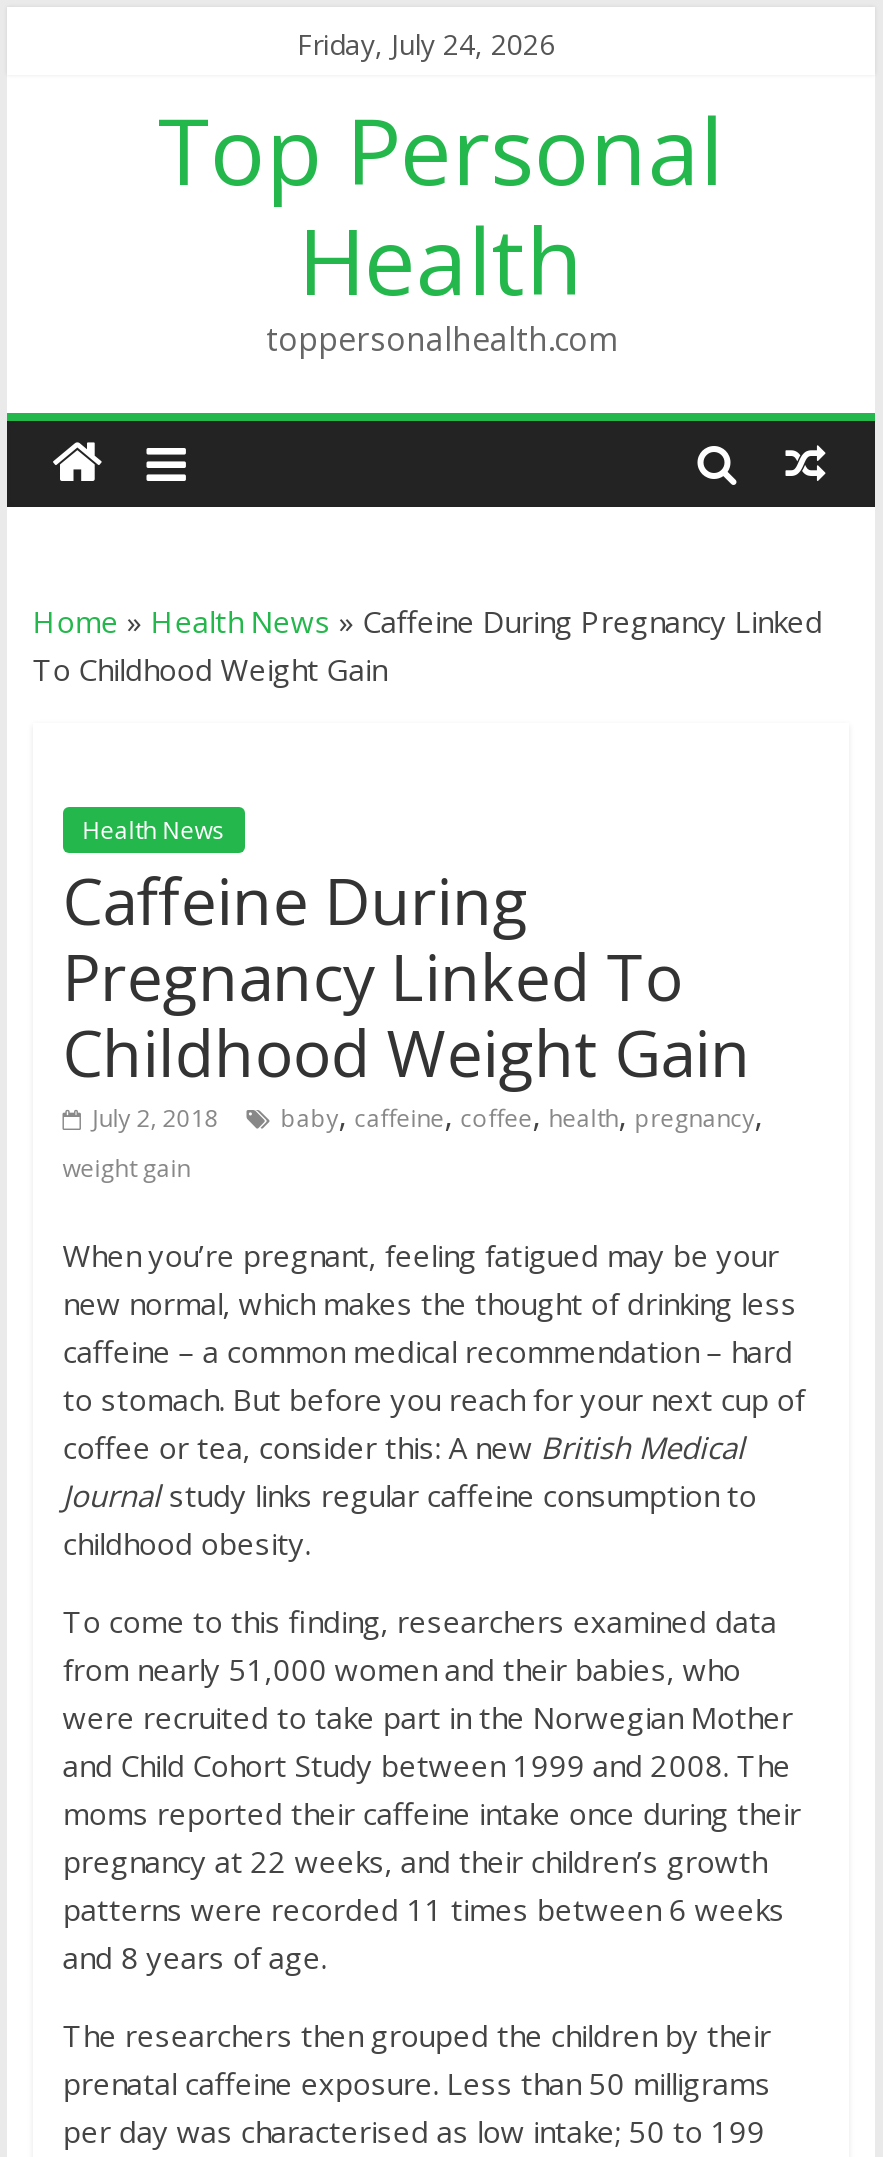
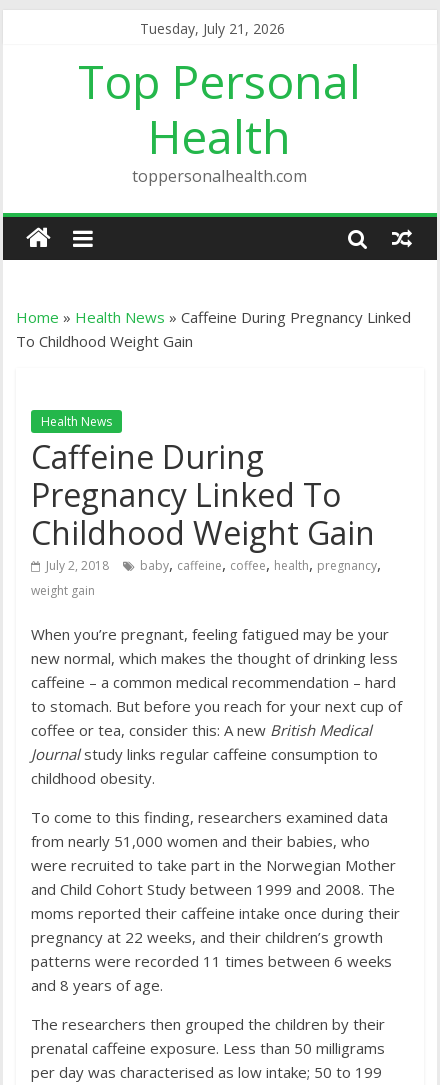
- Friday, July 24, 2026
+ Tuesday, July 21, 2026
